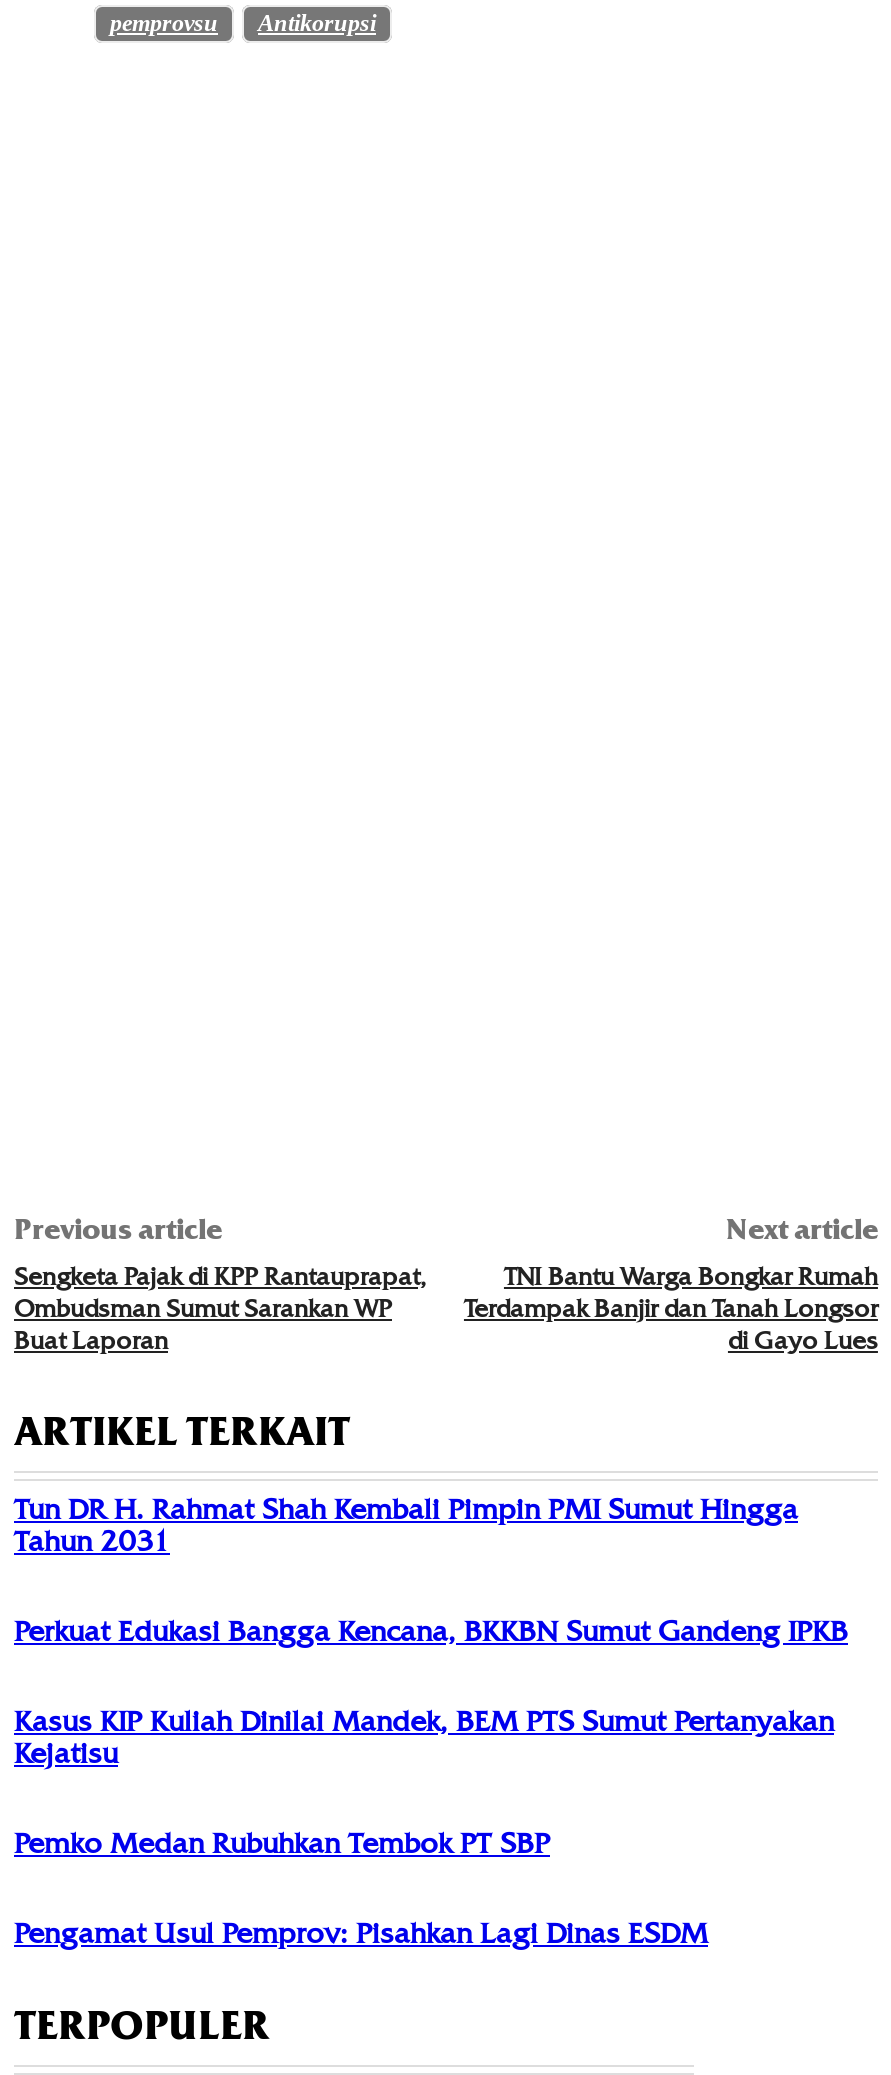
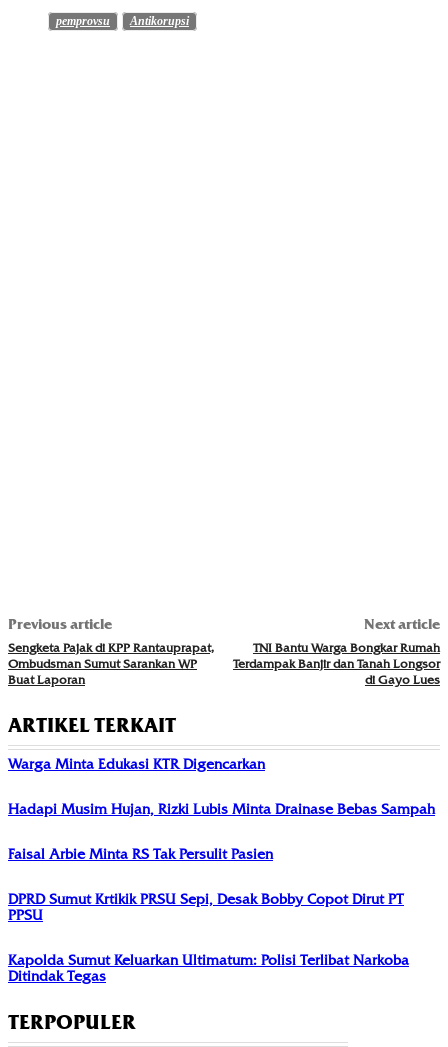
- Tun DR H. Rahmat Shah Kembali Pimpin PMI Sumut Hingga
- Tahun 2031
+ Warga Minta Edukasi KTR Digencarkan

- Perkuat Edukasi Bangga Kencana, BKKBN Sumut Gandeng IPKB
+ Hadapi Musim Hujan, Rizki Lubis Minta Drainase Bebas Sampah

- Kasus KIP Kuliah Dinilai Mandek, BEM PTS Sumut Pertanyakan
- Kejatisu
+ Faisal Arbie Minta RS Tak Persulit Pasien

- Pemko Medan Rubuhkan Tembok PT SBP
+ DPRD Sumut Krtikik PRSU Sepi, Desak Bobby Copot Dirut PT
+ PPSU

- Pengamat Usul Pemprov: Pisahkan Lagi Dinas ESDM
+ Kapolda Sumut Keluarkan Ultimatum: Polisi Terlibat Narkoba
+ Ditindak Tegas
